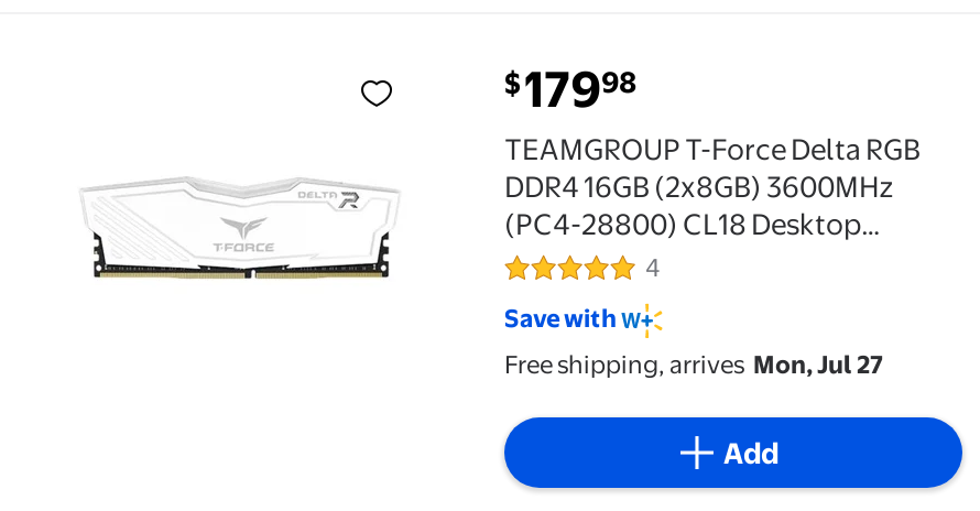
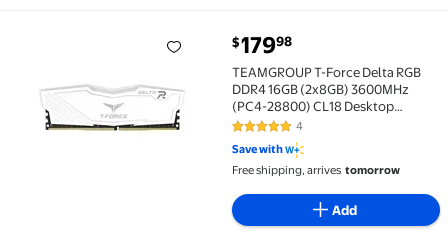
- Free shipping, arrives Mon, Jul 27
+ Free shipping, arrives tomorrow
